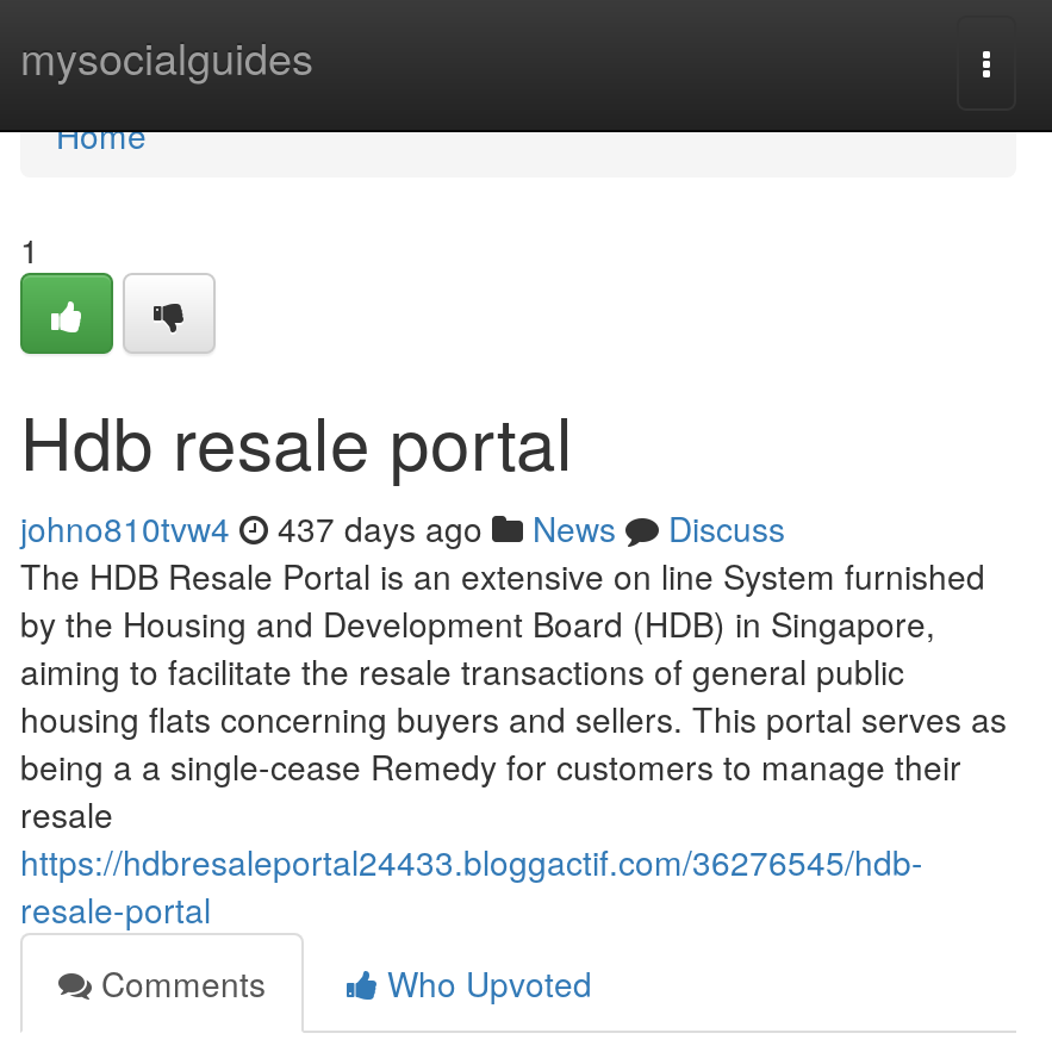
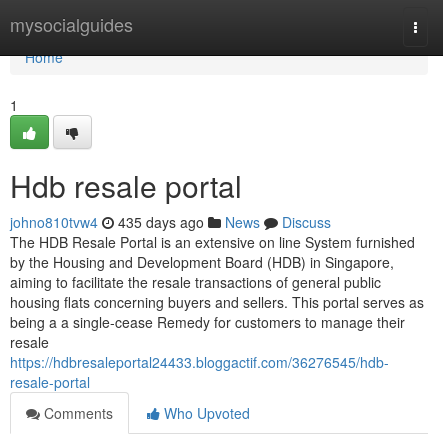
- johno810tvw4 437 days ago News Discuss
+ johno810tvw4 435 days ago News Discuss
